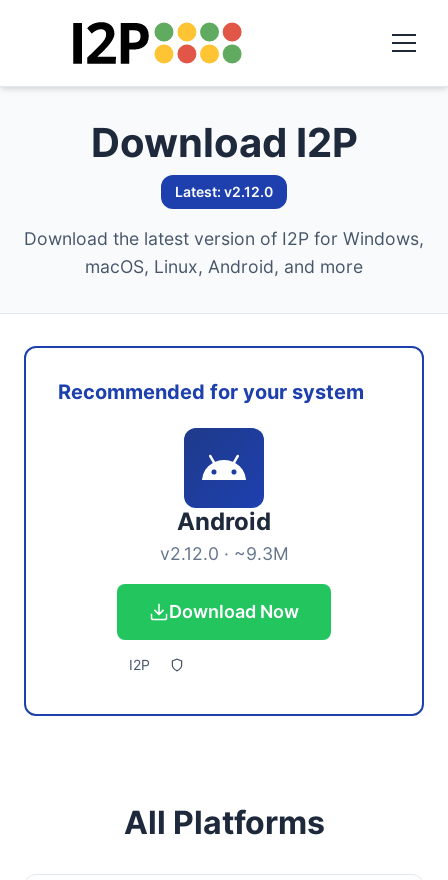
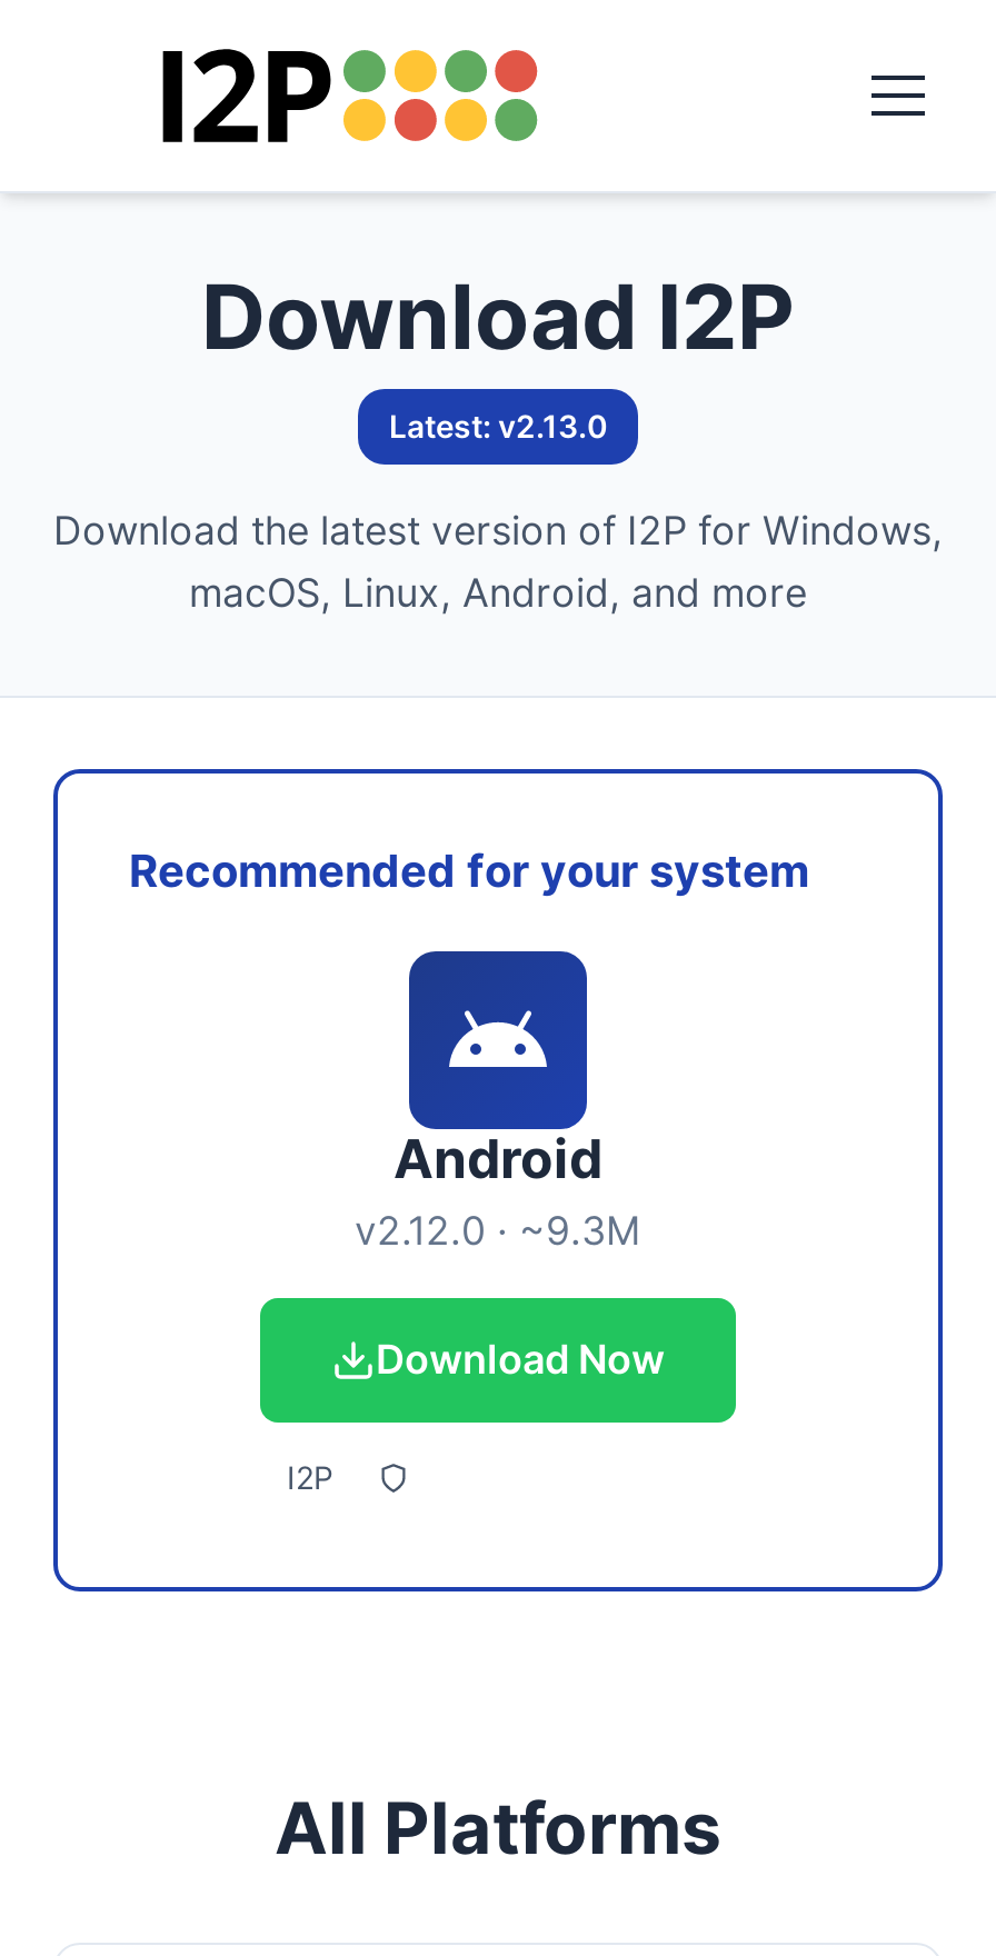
- Latest: v2.12.0
+ Latest: v2.13.0
